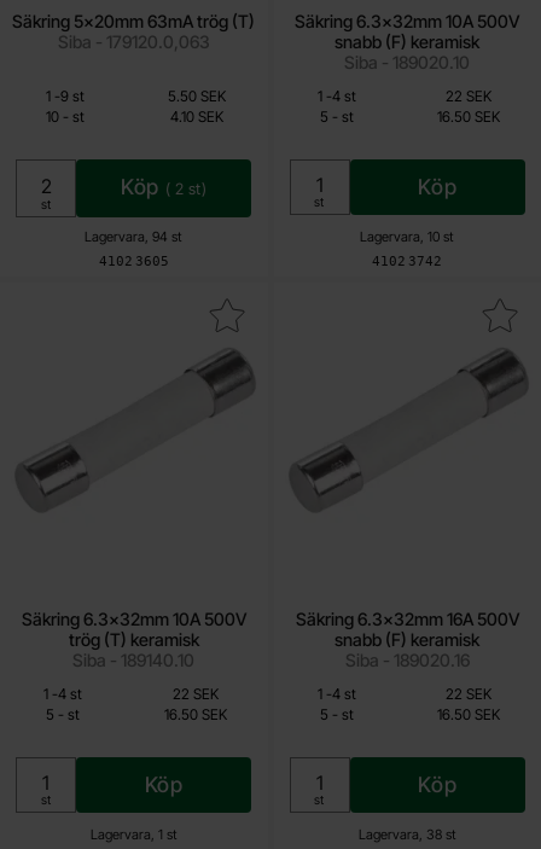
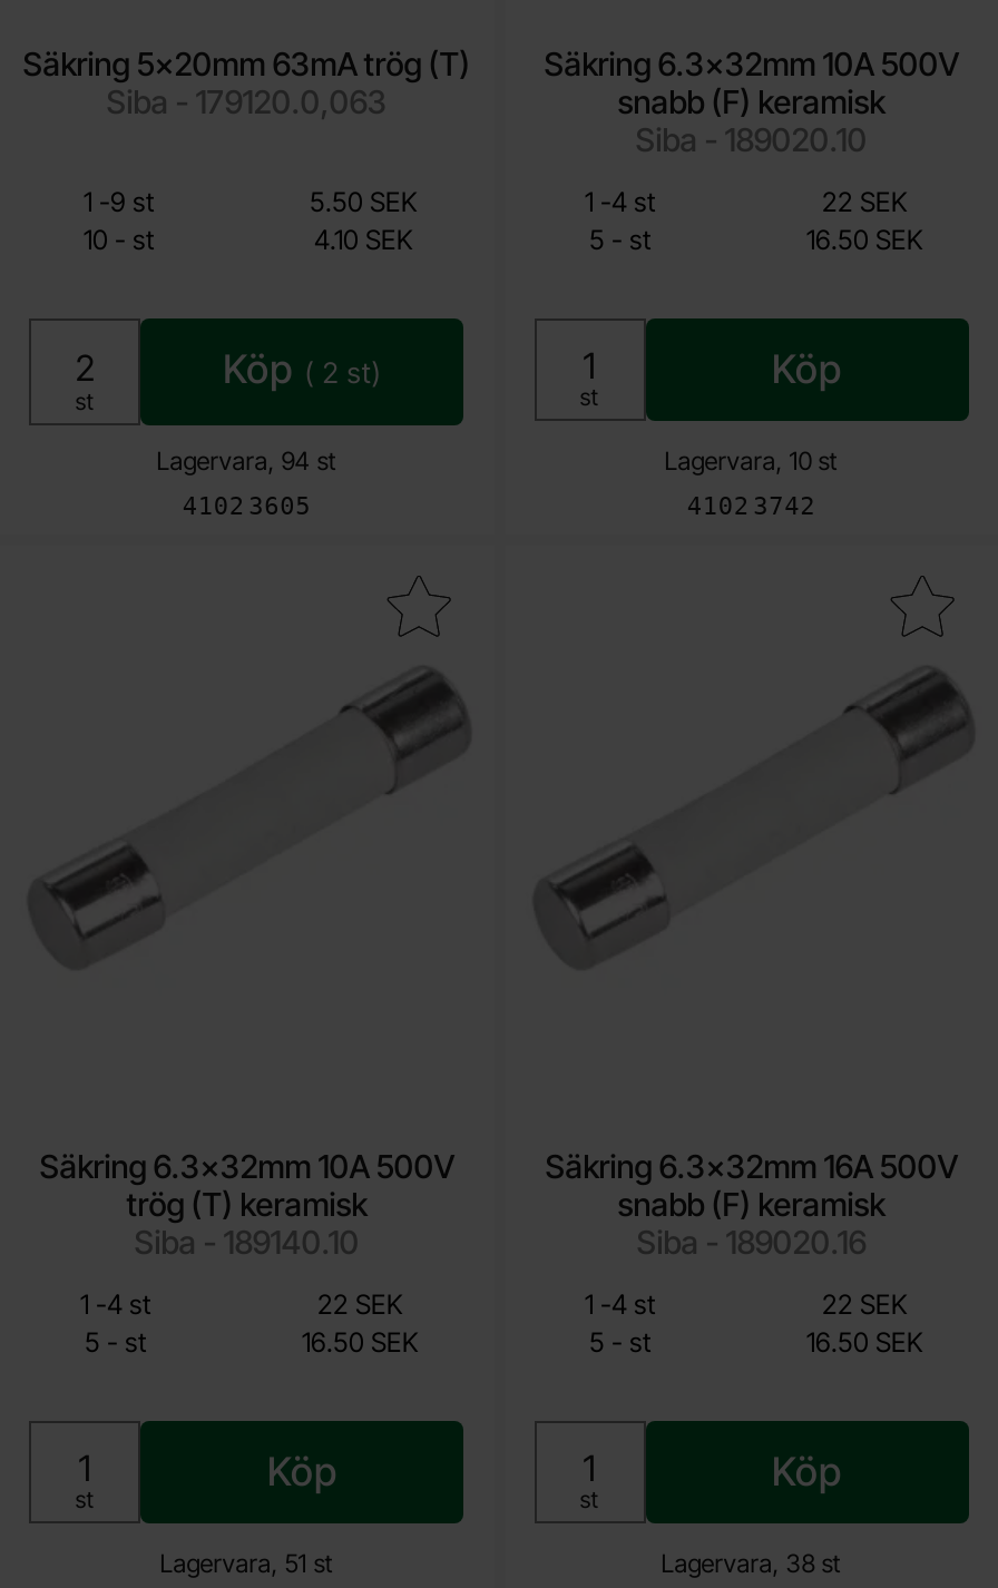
- Lagervara, 1 st
+ Lagervara, 51 st
